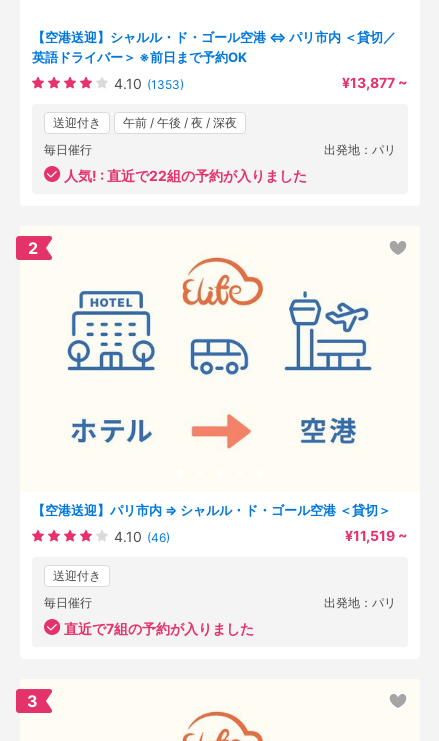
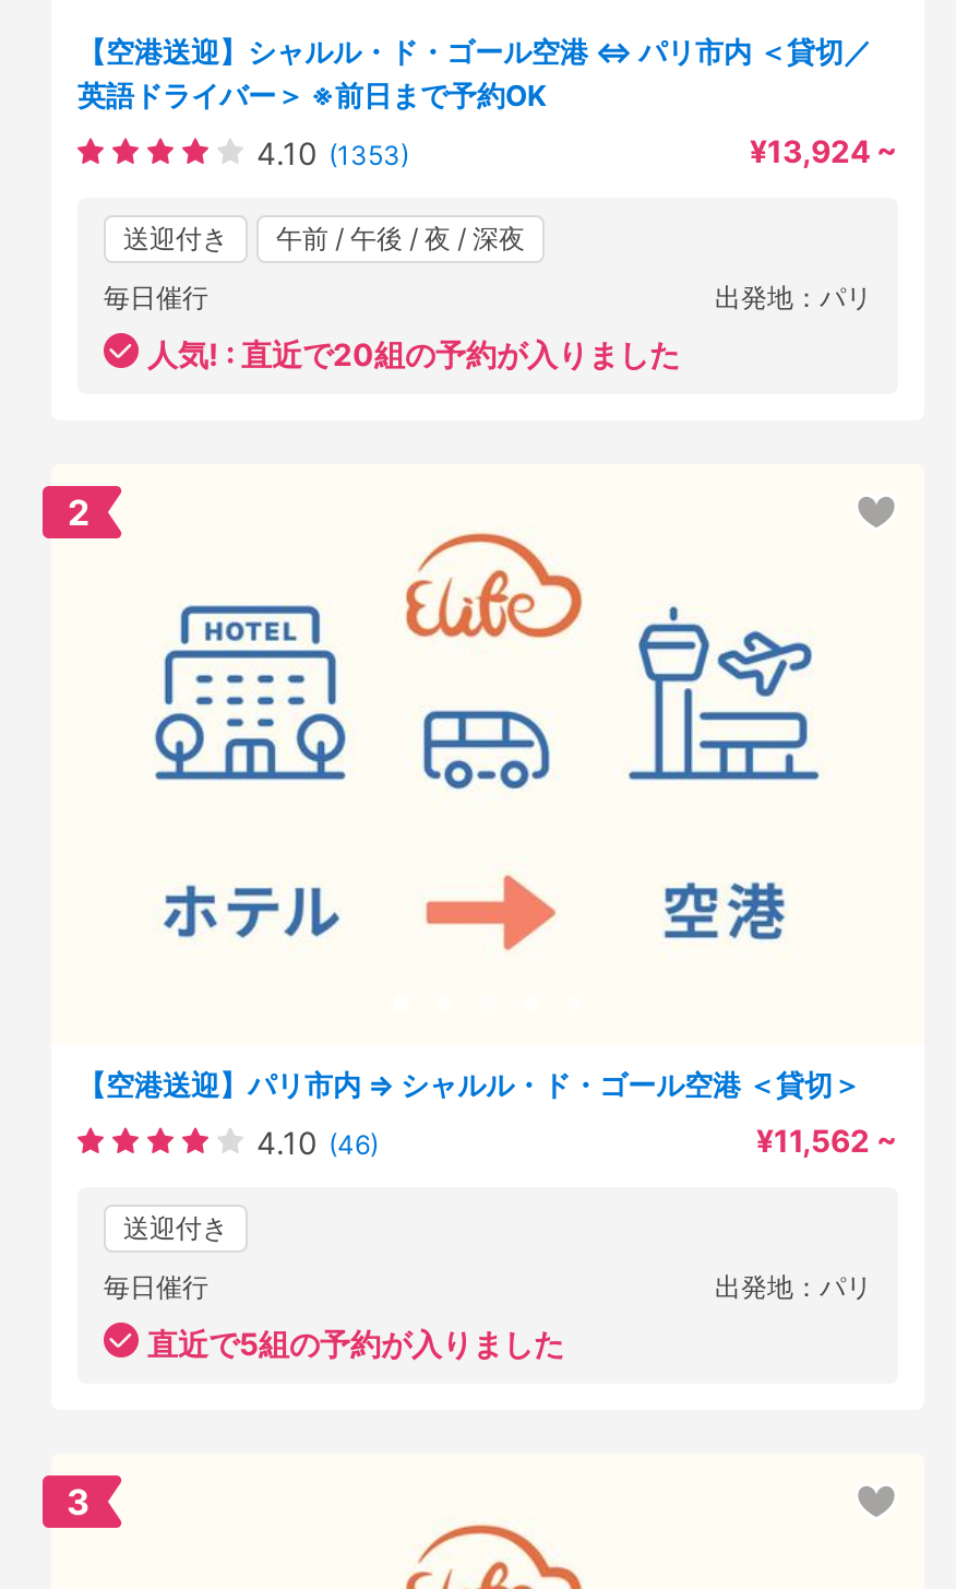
- ¥13,877 ~
+ ¥13,924 ~

- 人気! :直近で22組の予約が入りました
+ 人気! :直近で20組の予約が入りました

- ¥11,519 ~
+ ¥11,562 ~

- 直近で7組の予約が入りました
+ 直近で5組の予約が入りました
